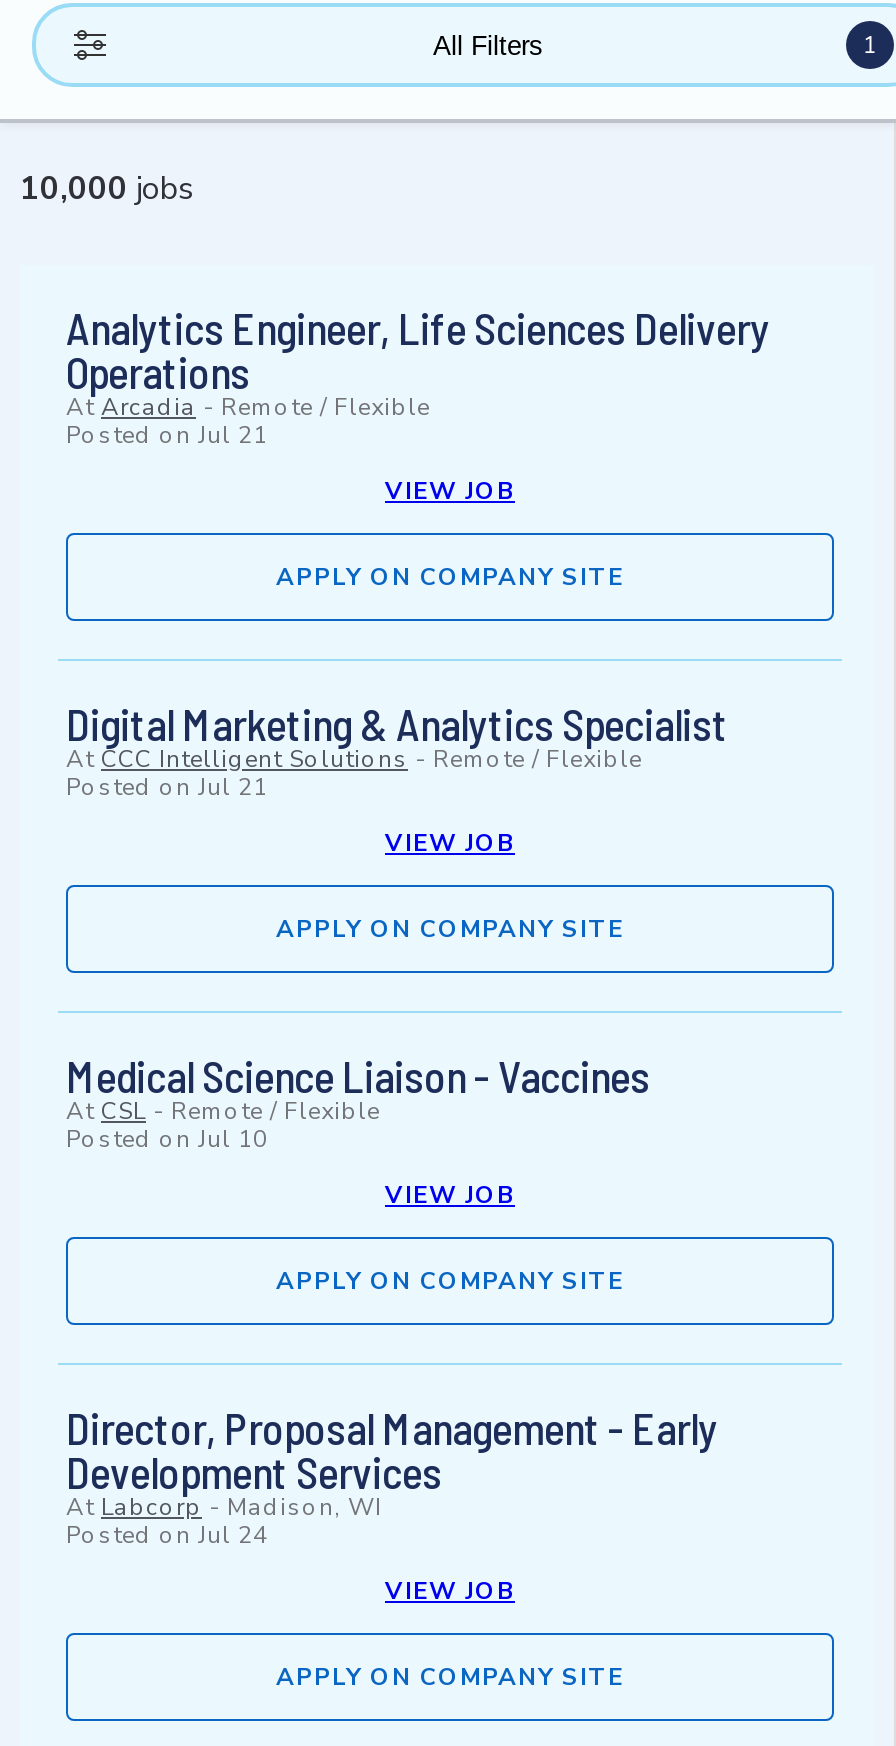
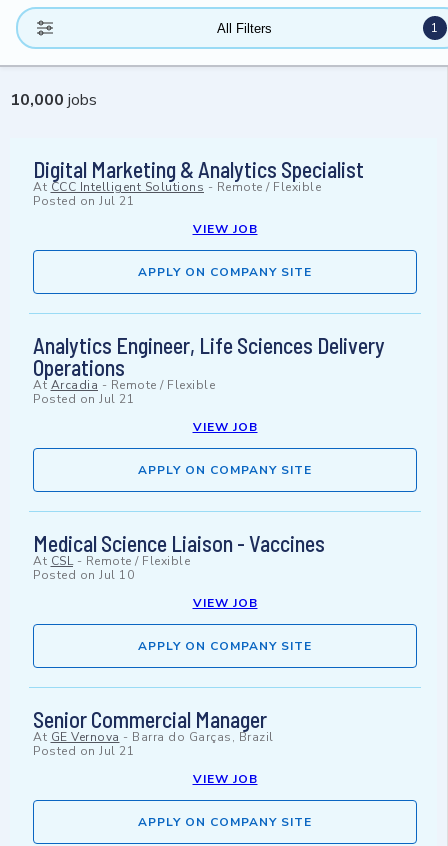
moved down: Analytics Engineer, Life Sciences Delivery | Operations | At Arcadia - Remote / Flexible

moved up: Digital Marketing & Analytics Specialist | At CCC Intelligent Solutions - Remote / Flexible

- Director, Proposal Management - Early
- Development Services
- At Labcorp - Madison, WI
- Posted onJul 24
+ Senior Commercial Manager
+ At GE Vernova - Barra do Garças, Brazil
+ Posted onJul 21
